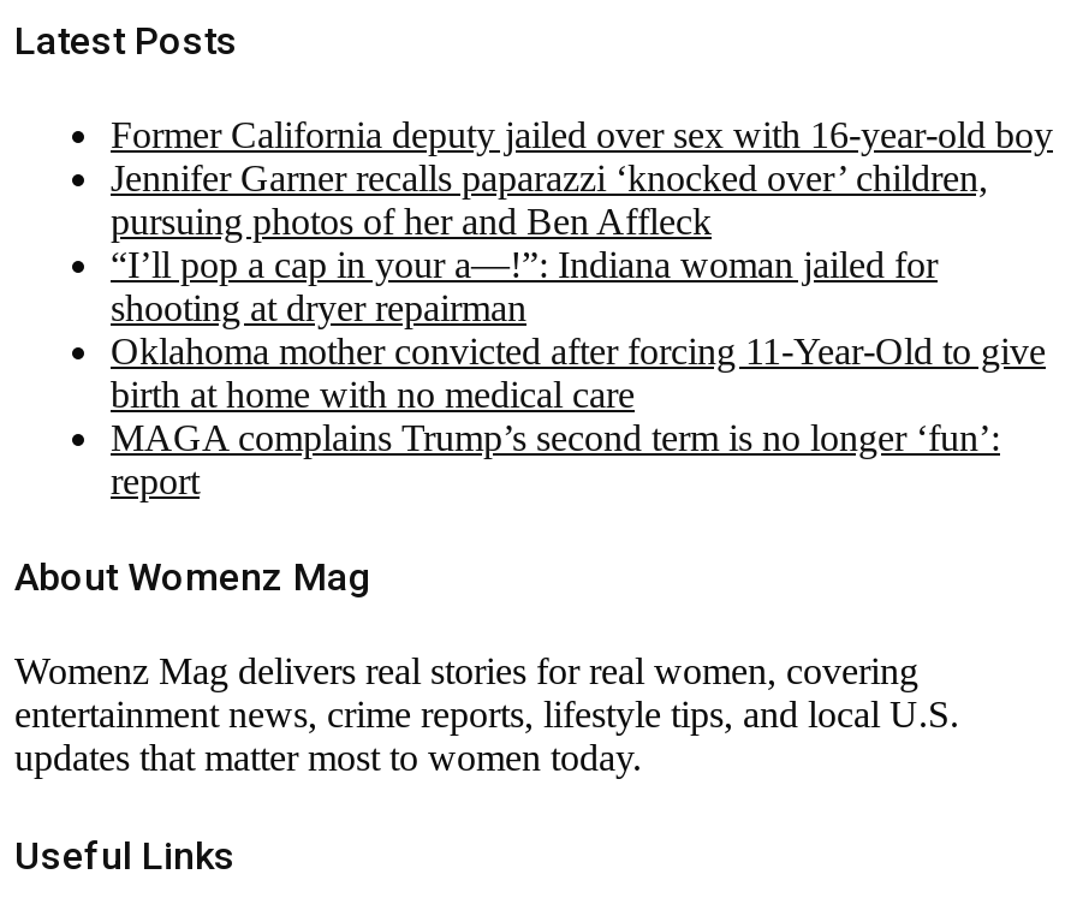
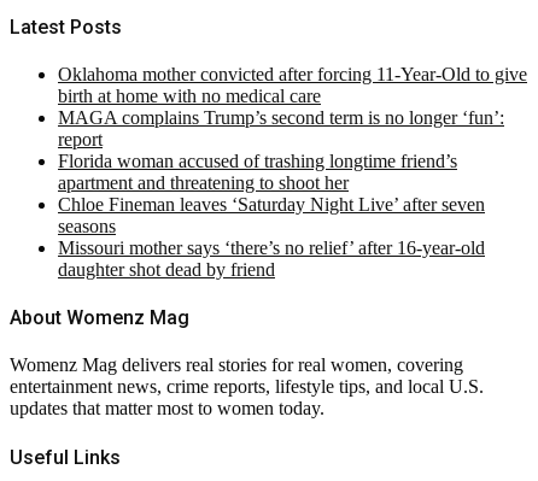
- Former California deputy jailed over sex with 16-year-old boy
- Jennifer Garner recalls paparazzi ‘knocked over’ children,
- pursuing photos of her and Ben Affleck
- “I’ll pop a cap in your a—!”: Indiana woman jailed for
- shooting at dryer repairman

moved up: Oklahoma mother convicted after forcing 11-Year-Old to give | birth at home with no medical care | MAGA complains Trump’s second term is no longer ‘fun’: | report

+ Florida woman accused of trashing longtime friend’s
+ apartment and threatening to shoot her
+ Chloe Fineman leaves ‘Saturday Night Live’ after seven
+ seasons
+ Missouri mother says ‘there’s no relief’ after 16-year-old
+ daughter shot dead by friend
